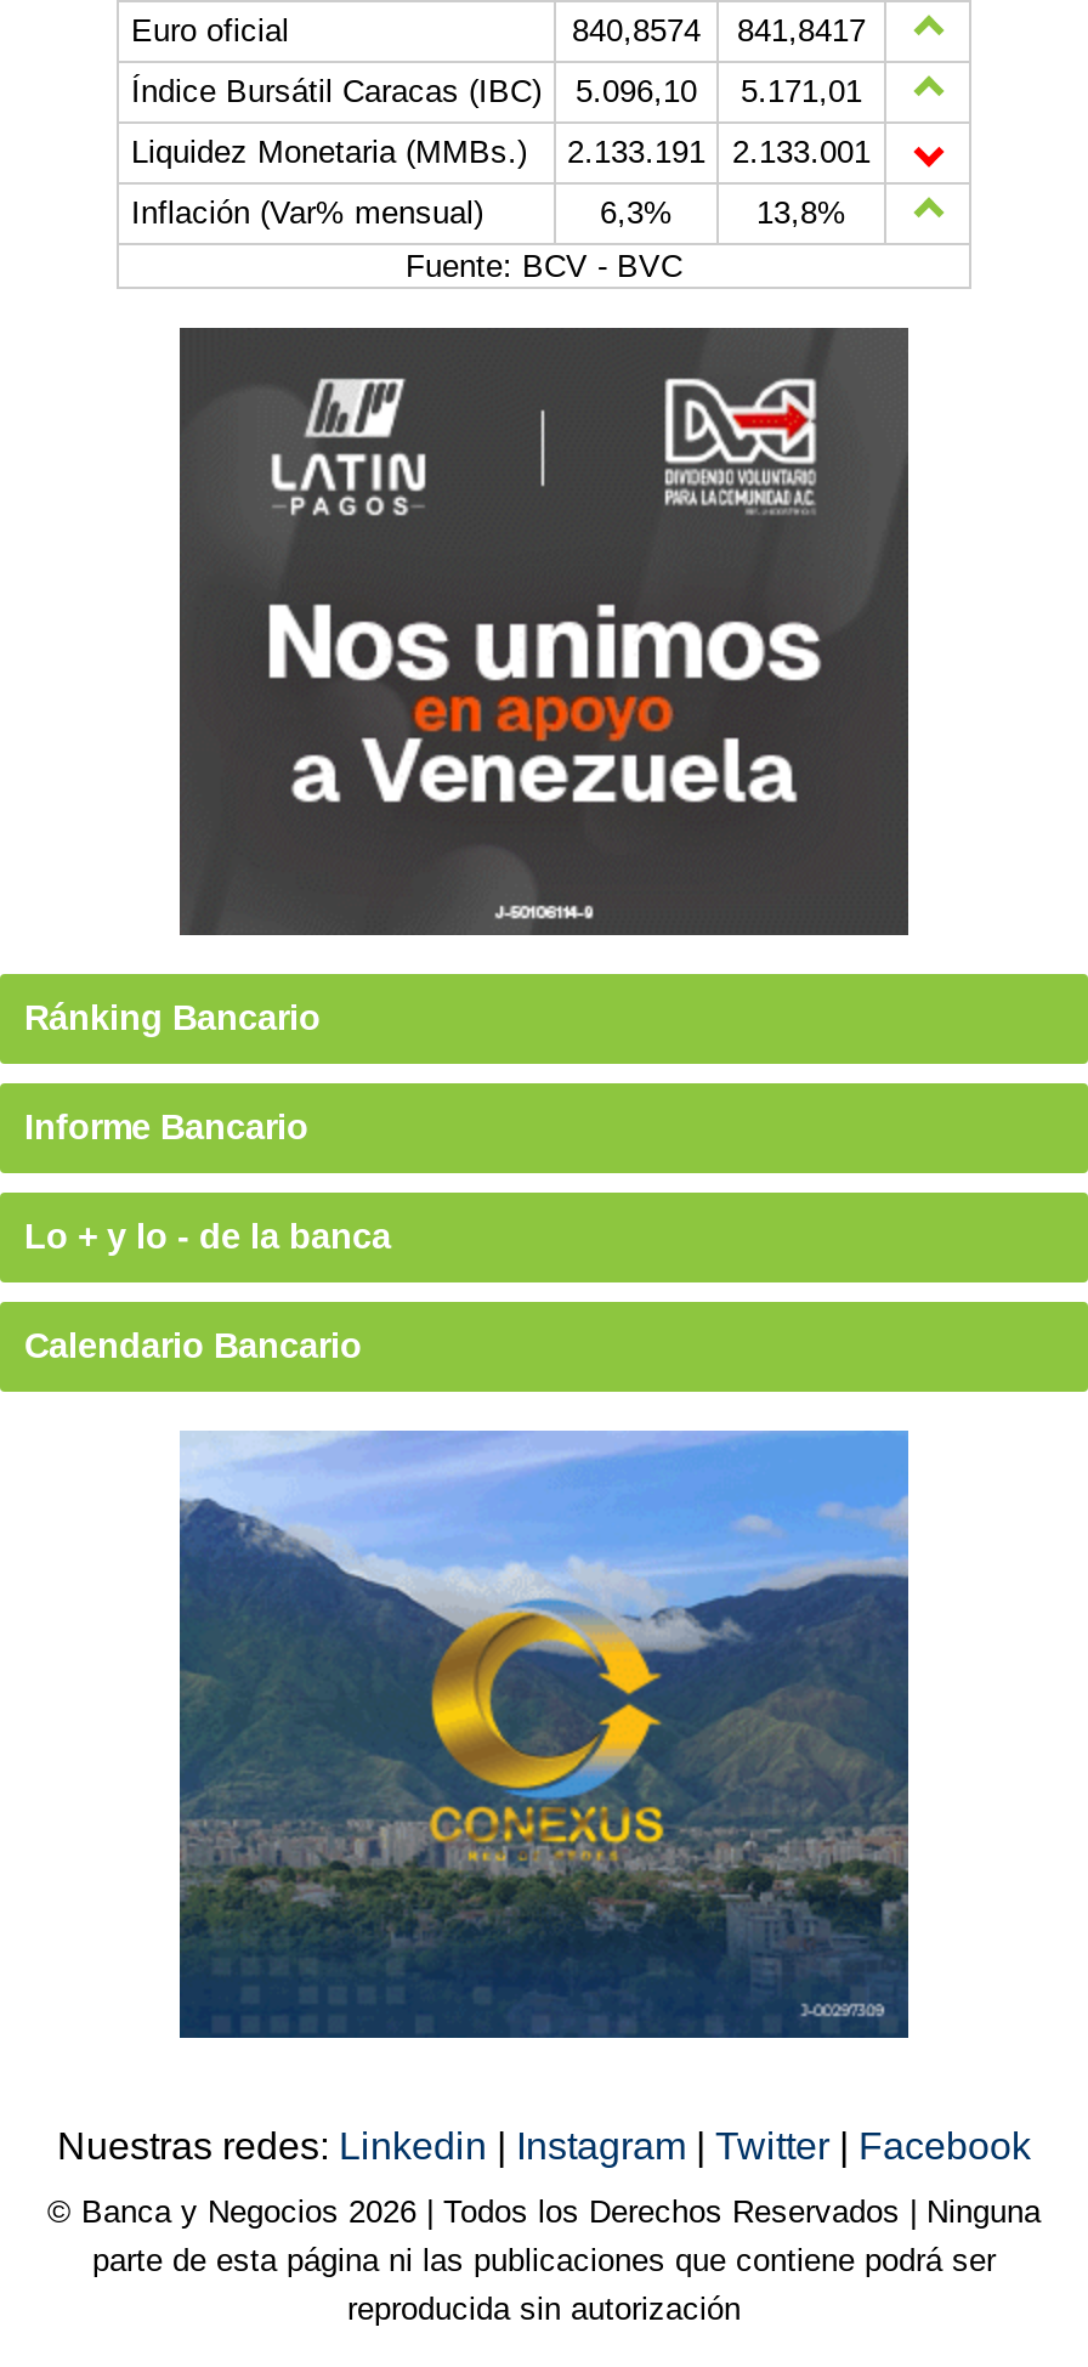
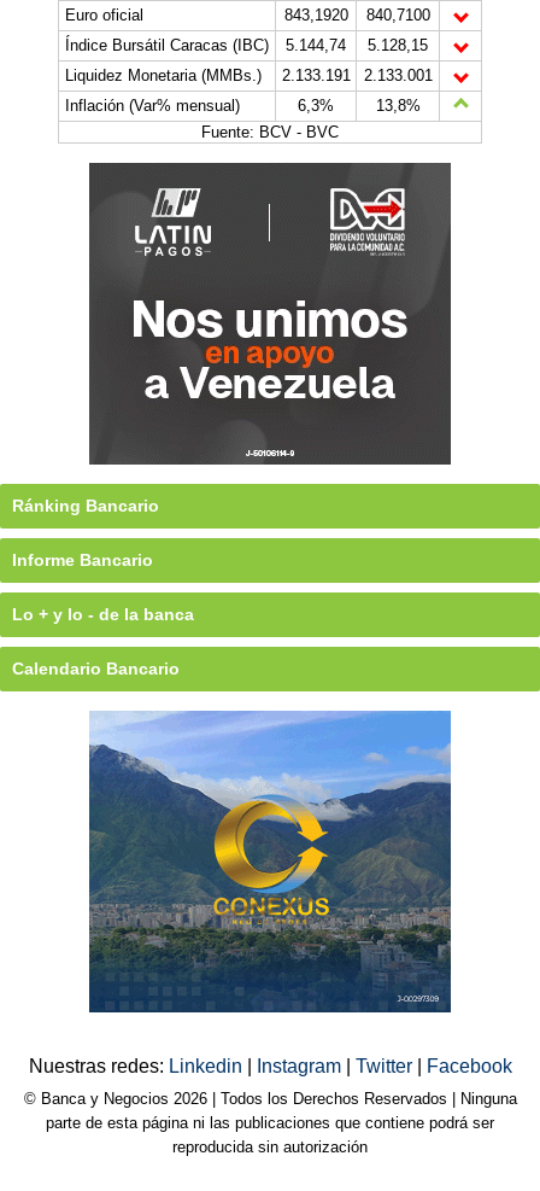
- 840,8574
+ 843,1920

- 841,8417
+ 840,7100

- 5.096,10
+ 5.144,74

- 5.171,01
+ 5.128,15
